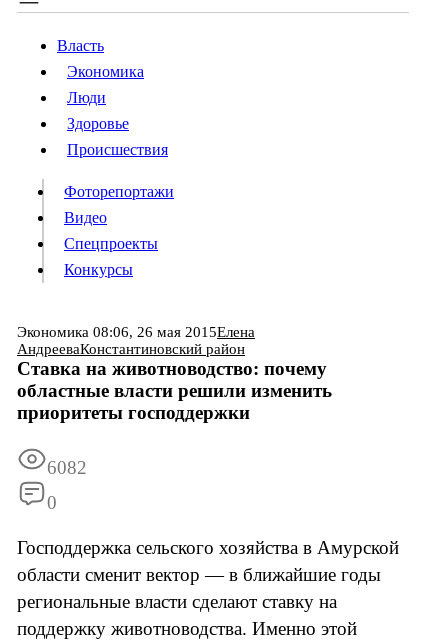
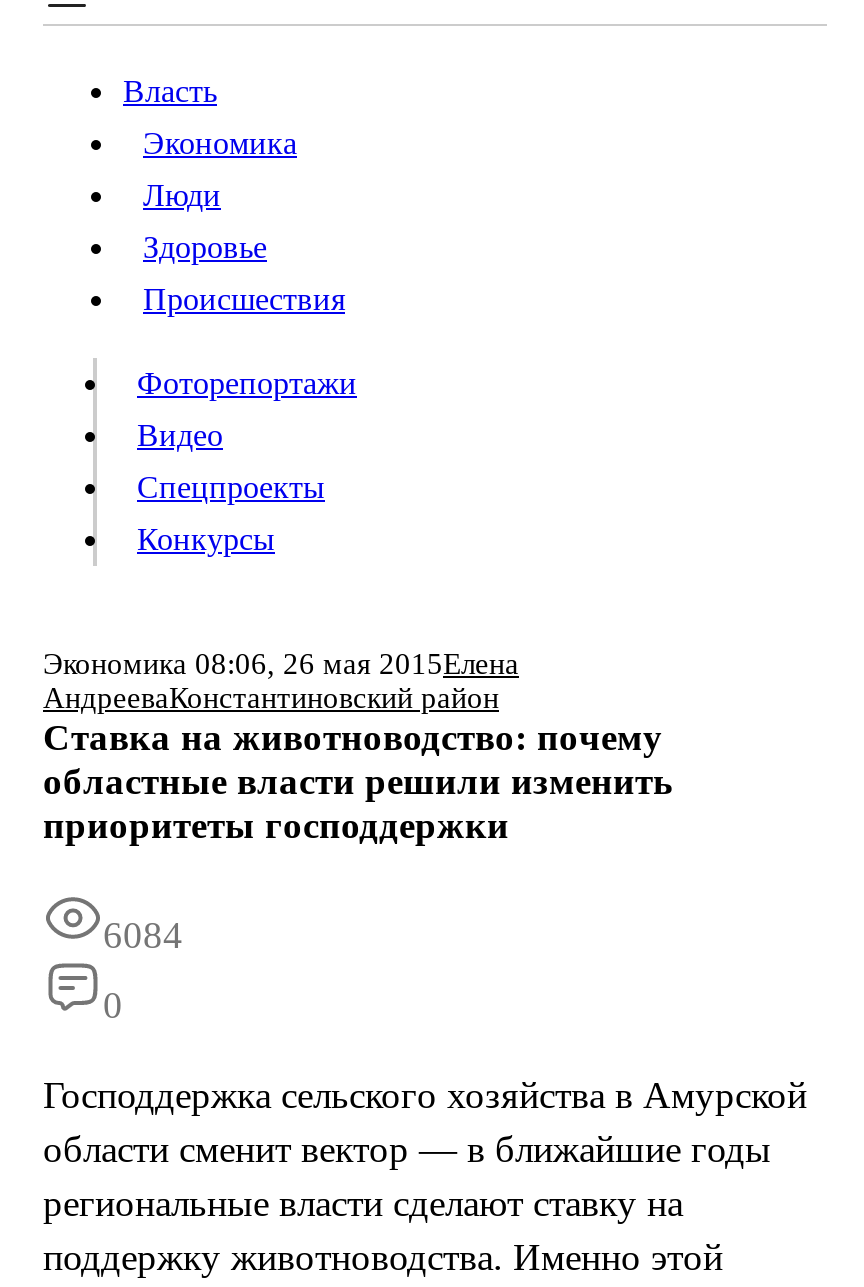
- 6082
+ 6084
